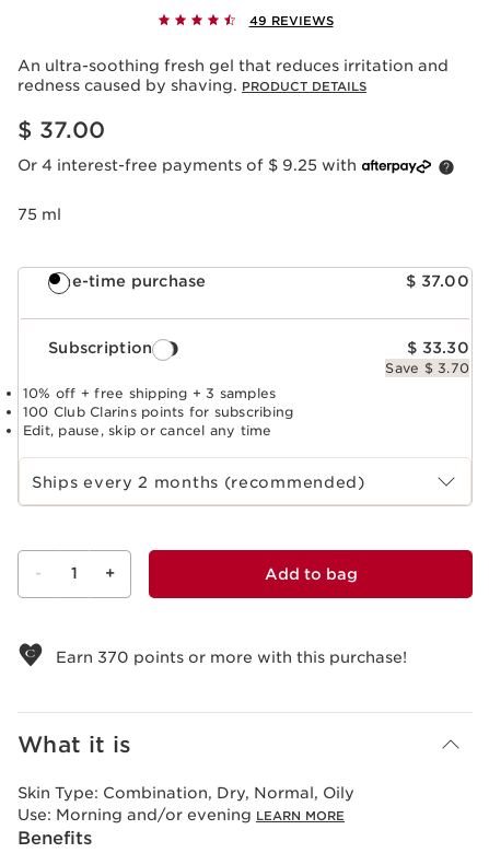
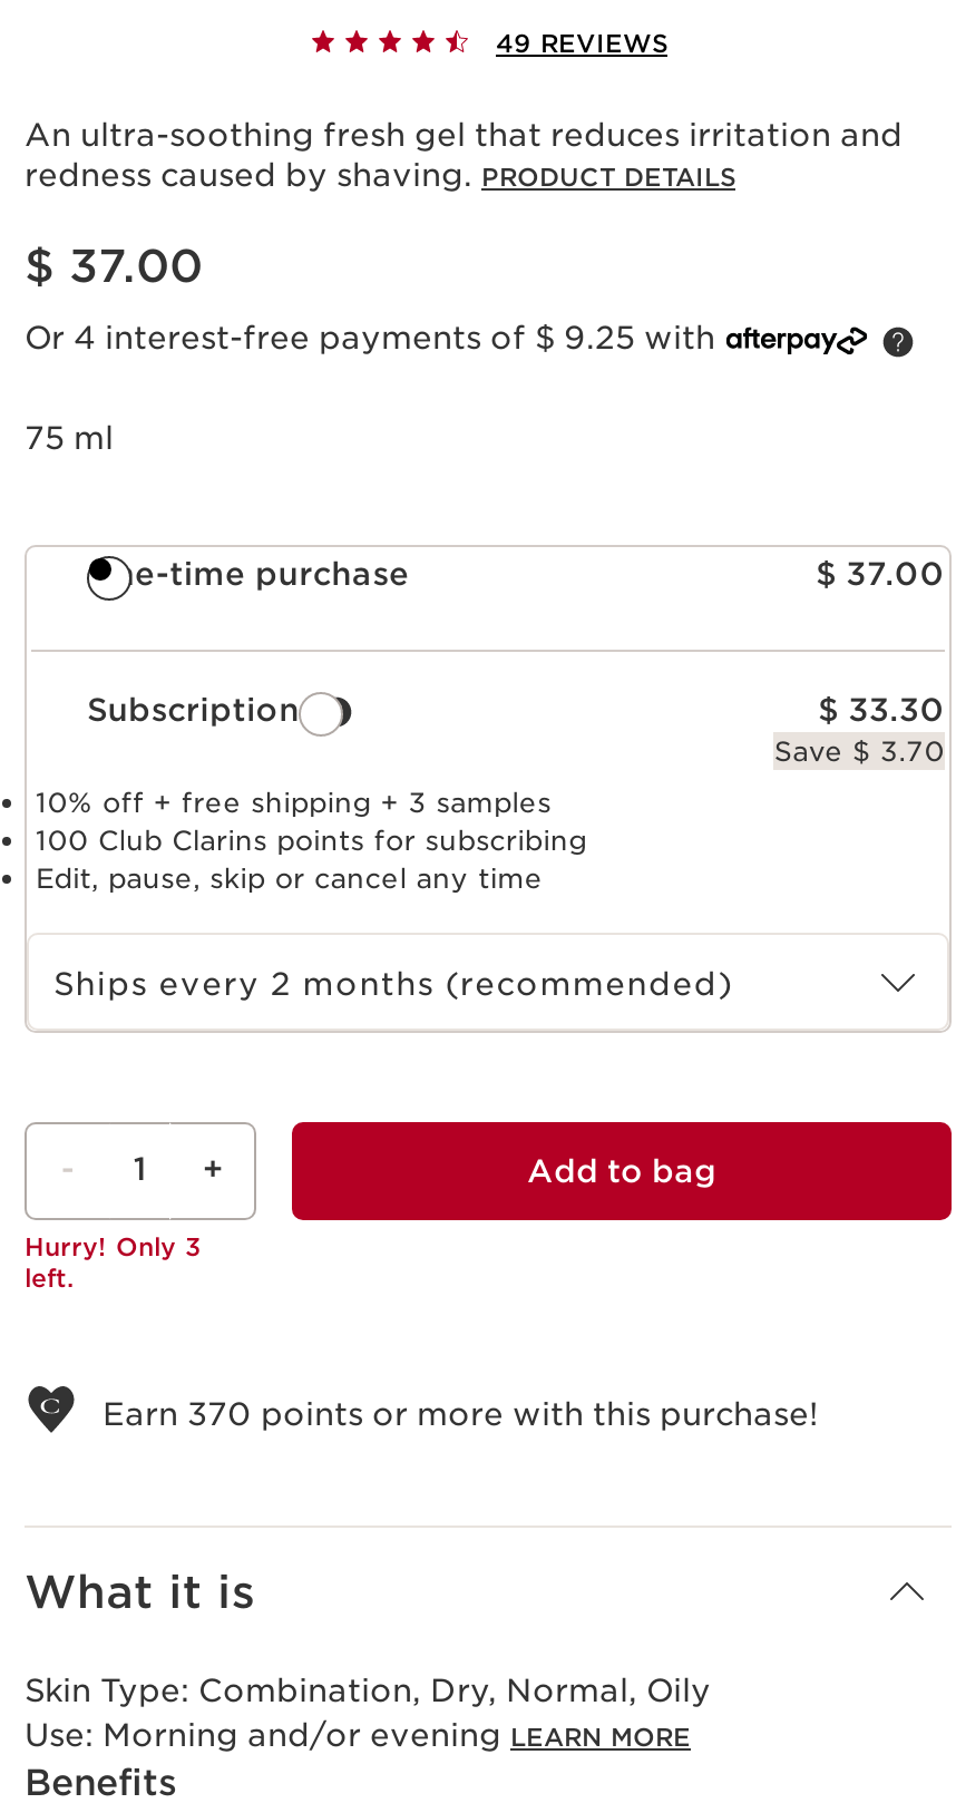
+ Hurry! Only 3
+ left.
